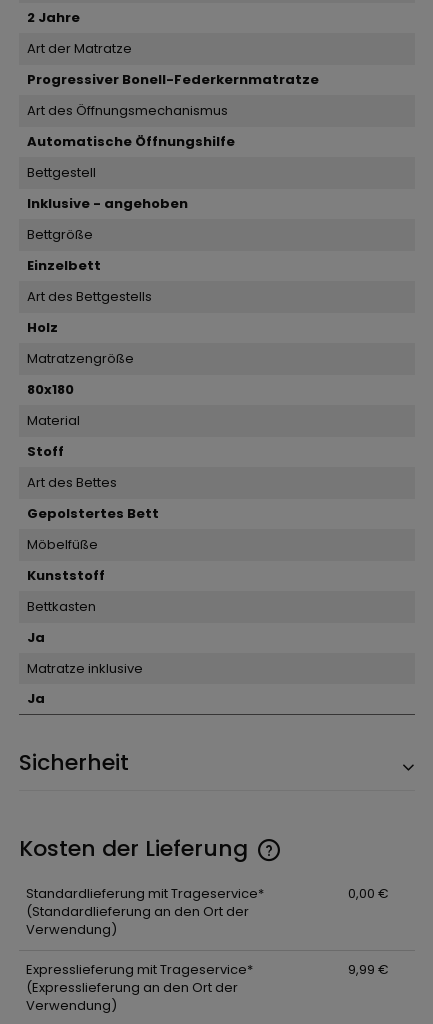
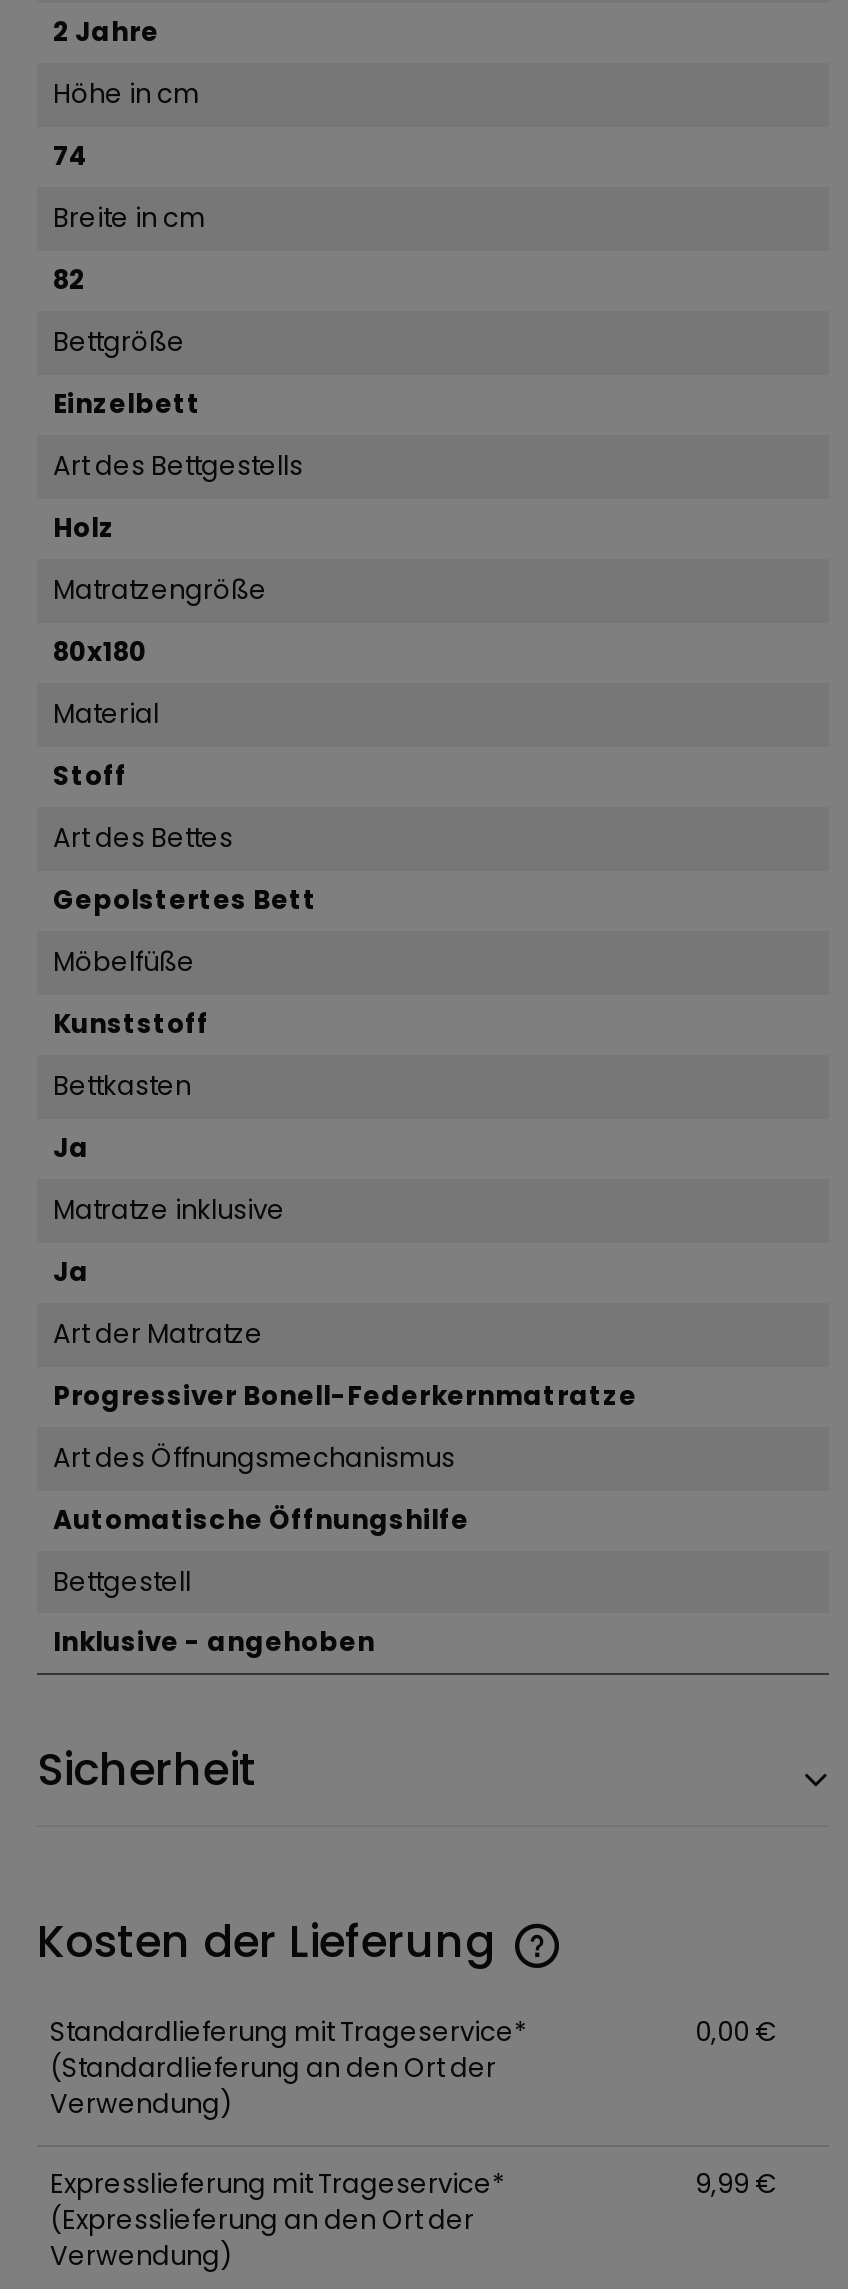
+ Höhe in cm
+ 74
+ Breite in cm
+ 82

moved down: Art der Matratze | Progressiver Bonell-Federkernmatratze | Art des Öffnungsmechanismus | Automatische Öffnungshilfe | Bettgestell | Inklusive - angehoben

moved up: Bettgröße | Einzelbett | Art des Bettgestells | ... | Matratze inklusive | Ja
